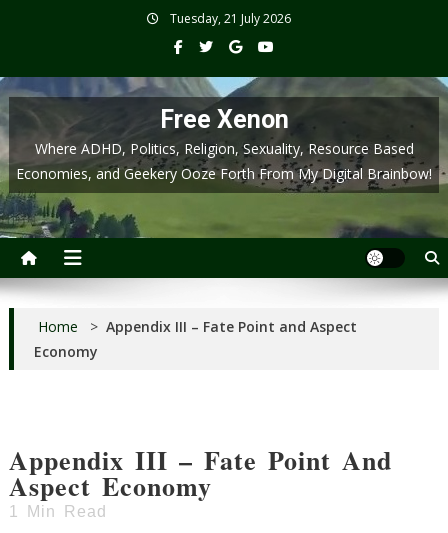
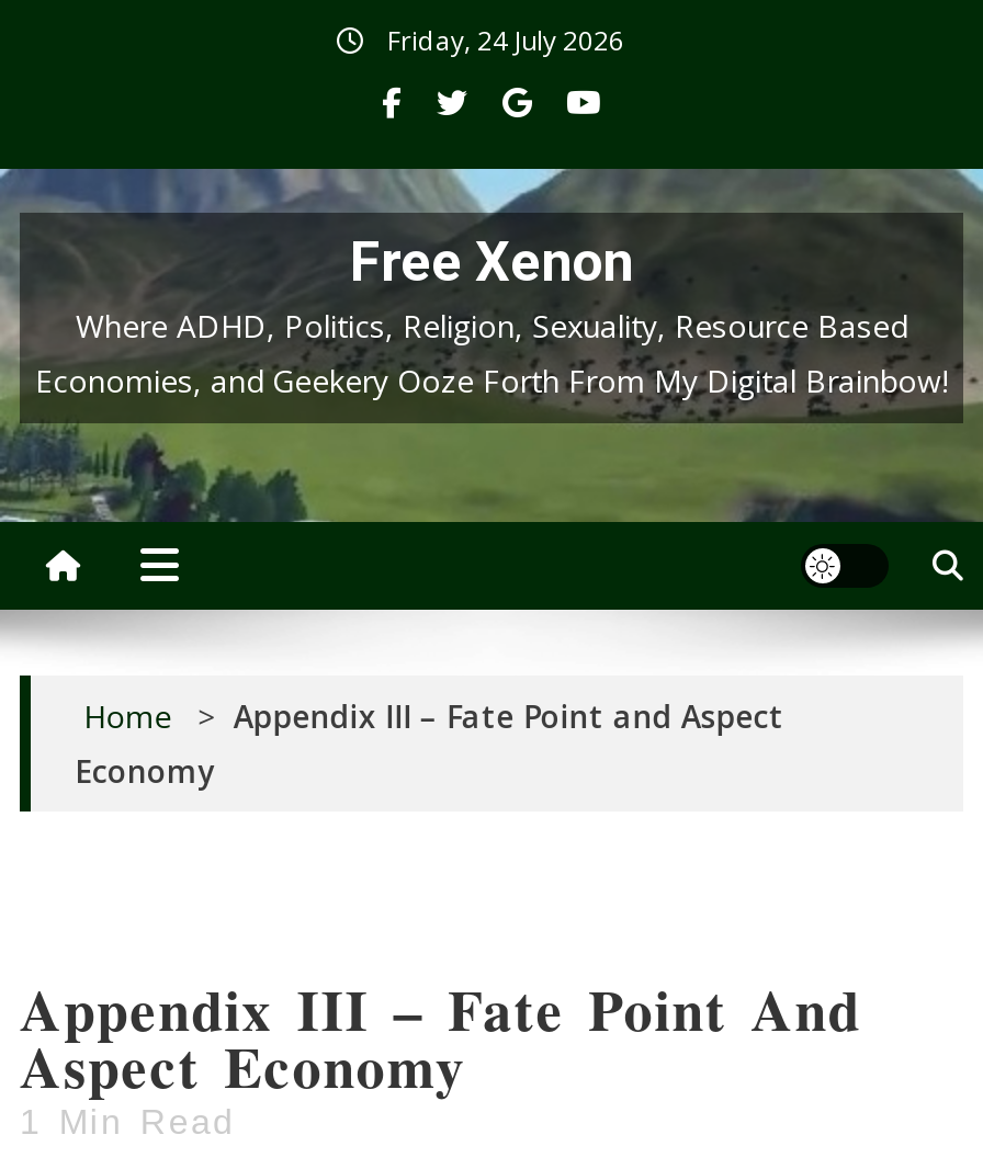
- Tuesday, 21 July 2026
+ Friday, 24 July 2026
